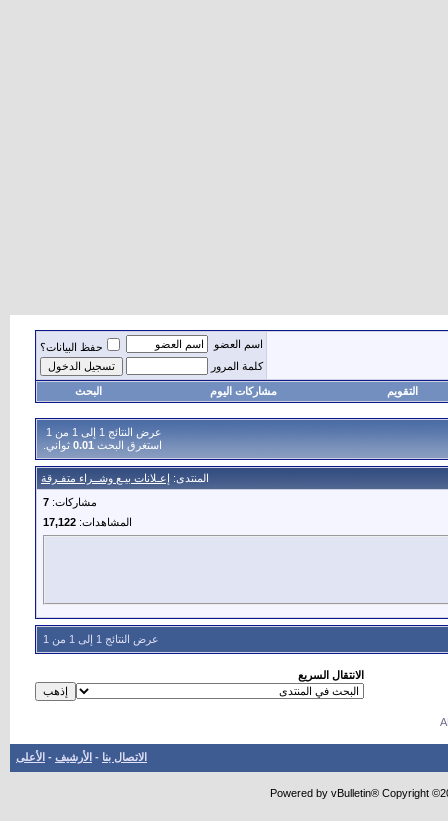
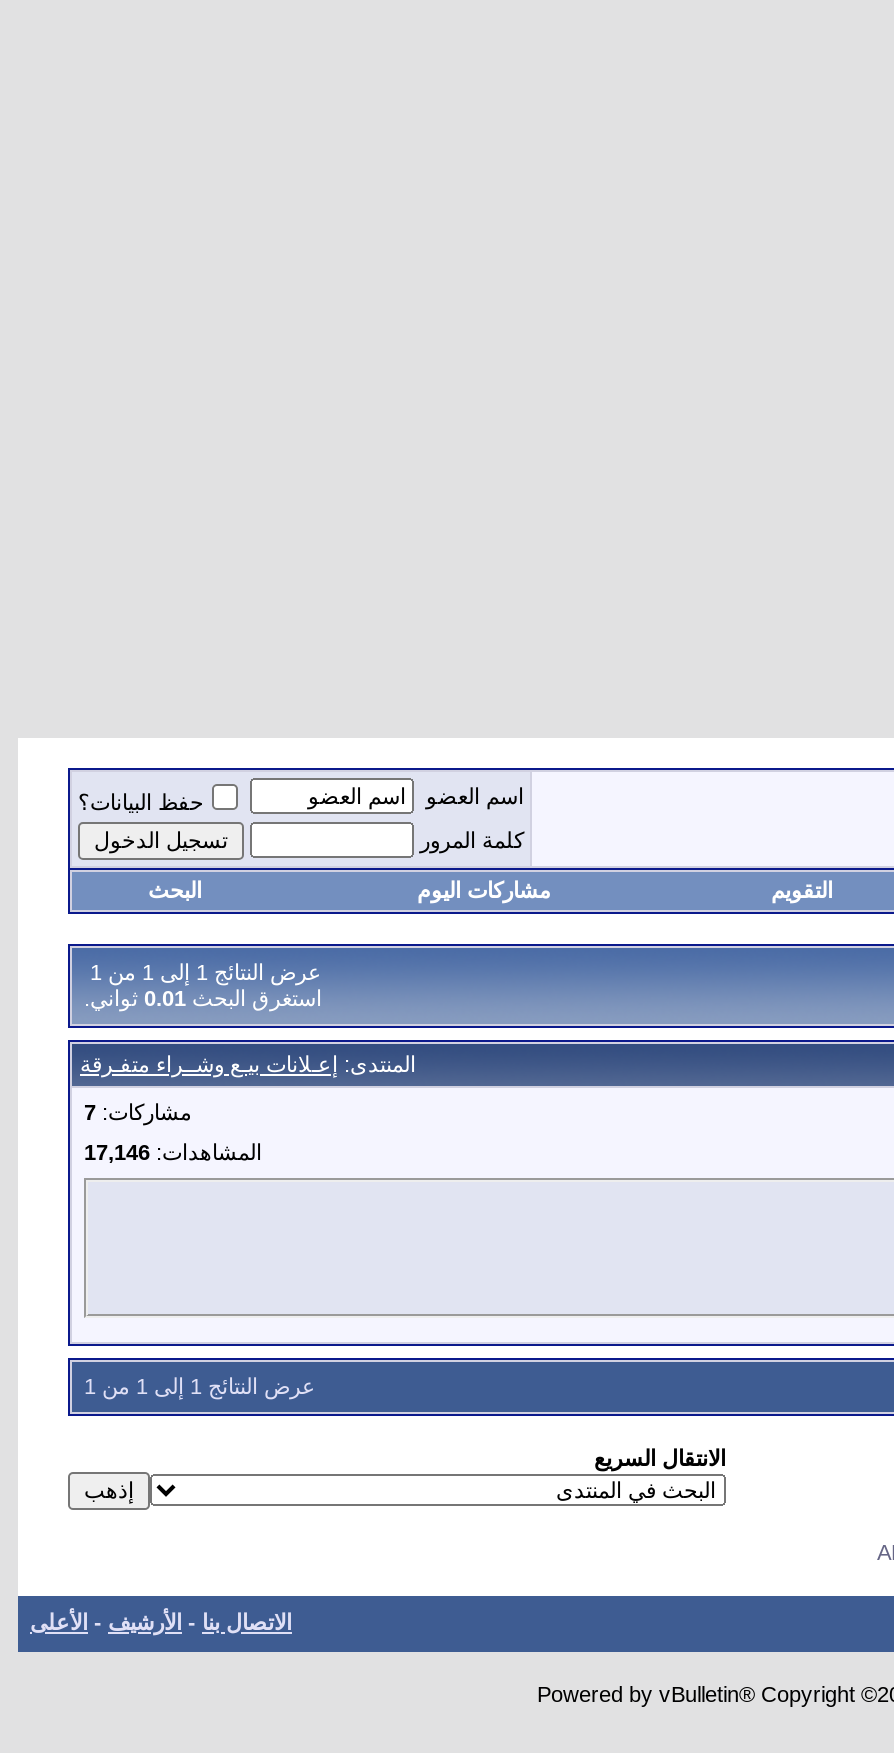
- المشاهدات: 17,122
+ المشاهدات: 17,146
